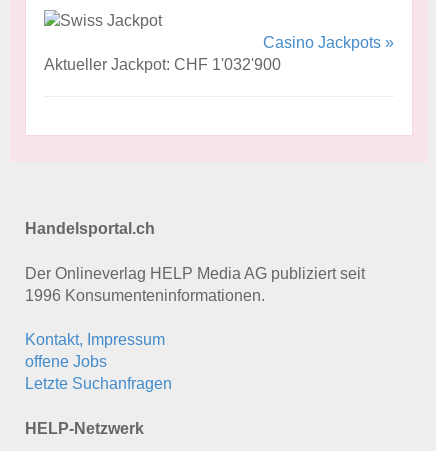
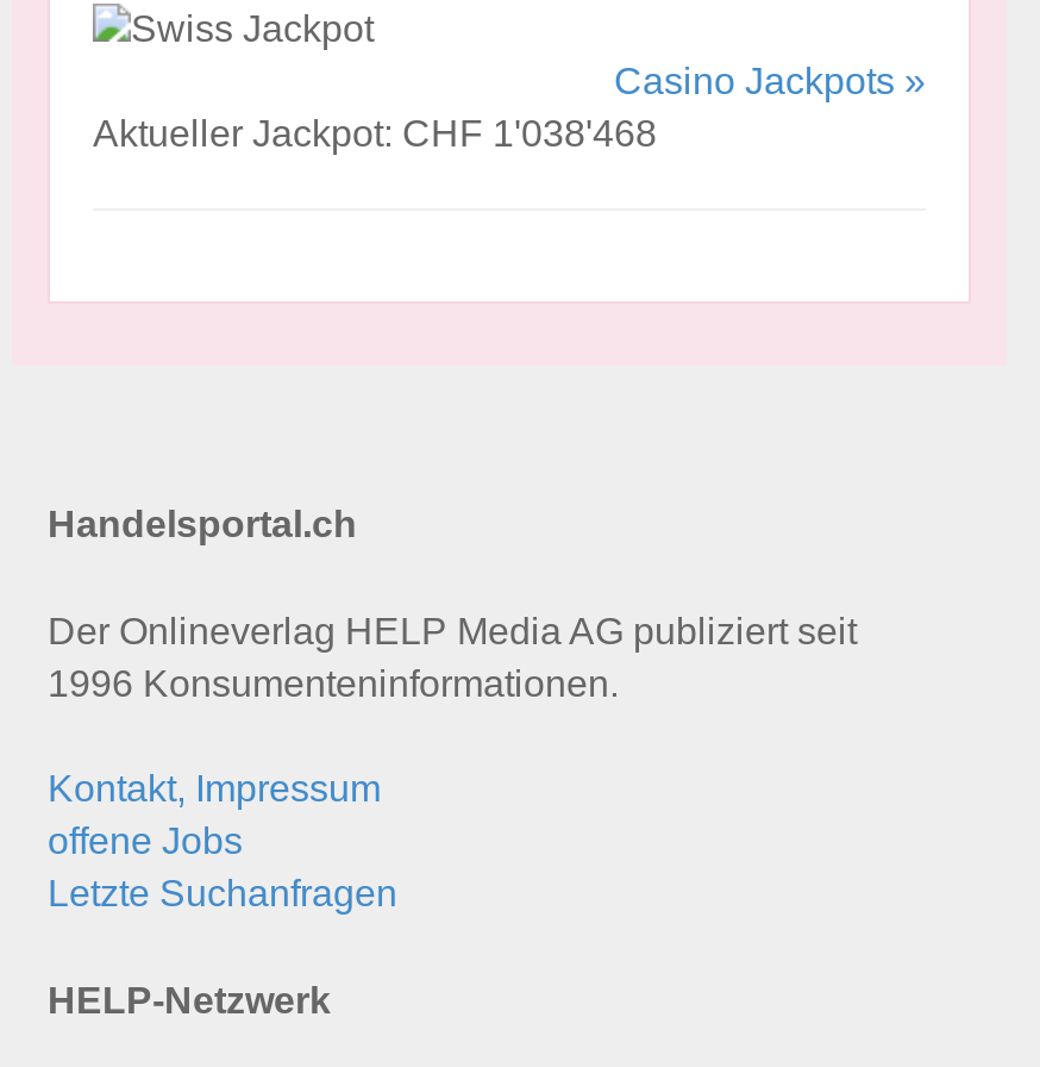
- Aktueller Jackpot: CHF 1'032'900
+ Aktueller Jackpot: CHF 1'038'468
